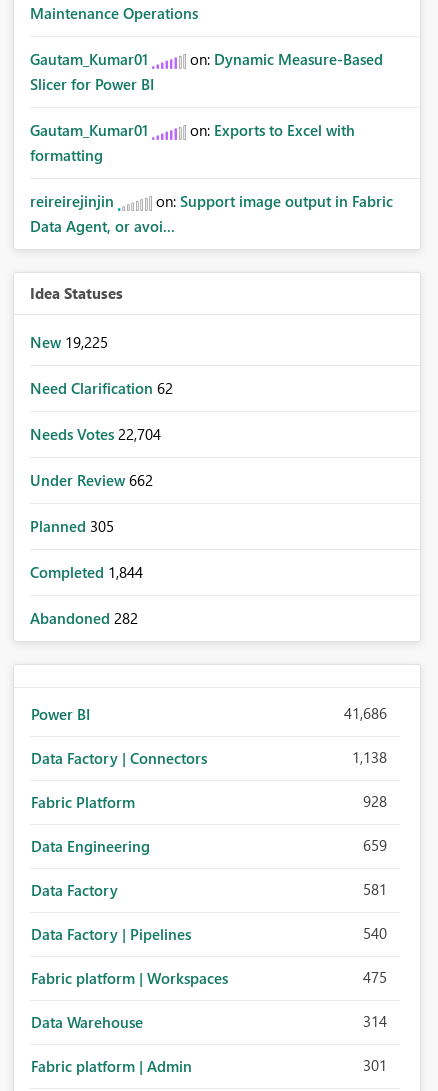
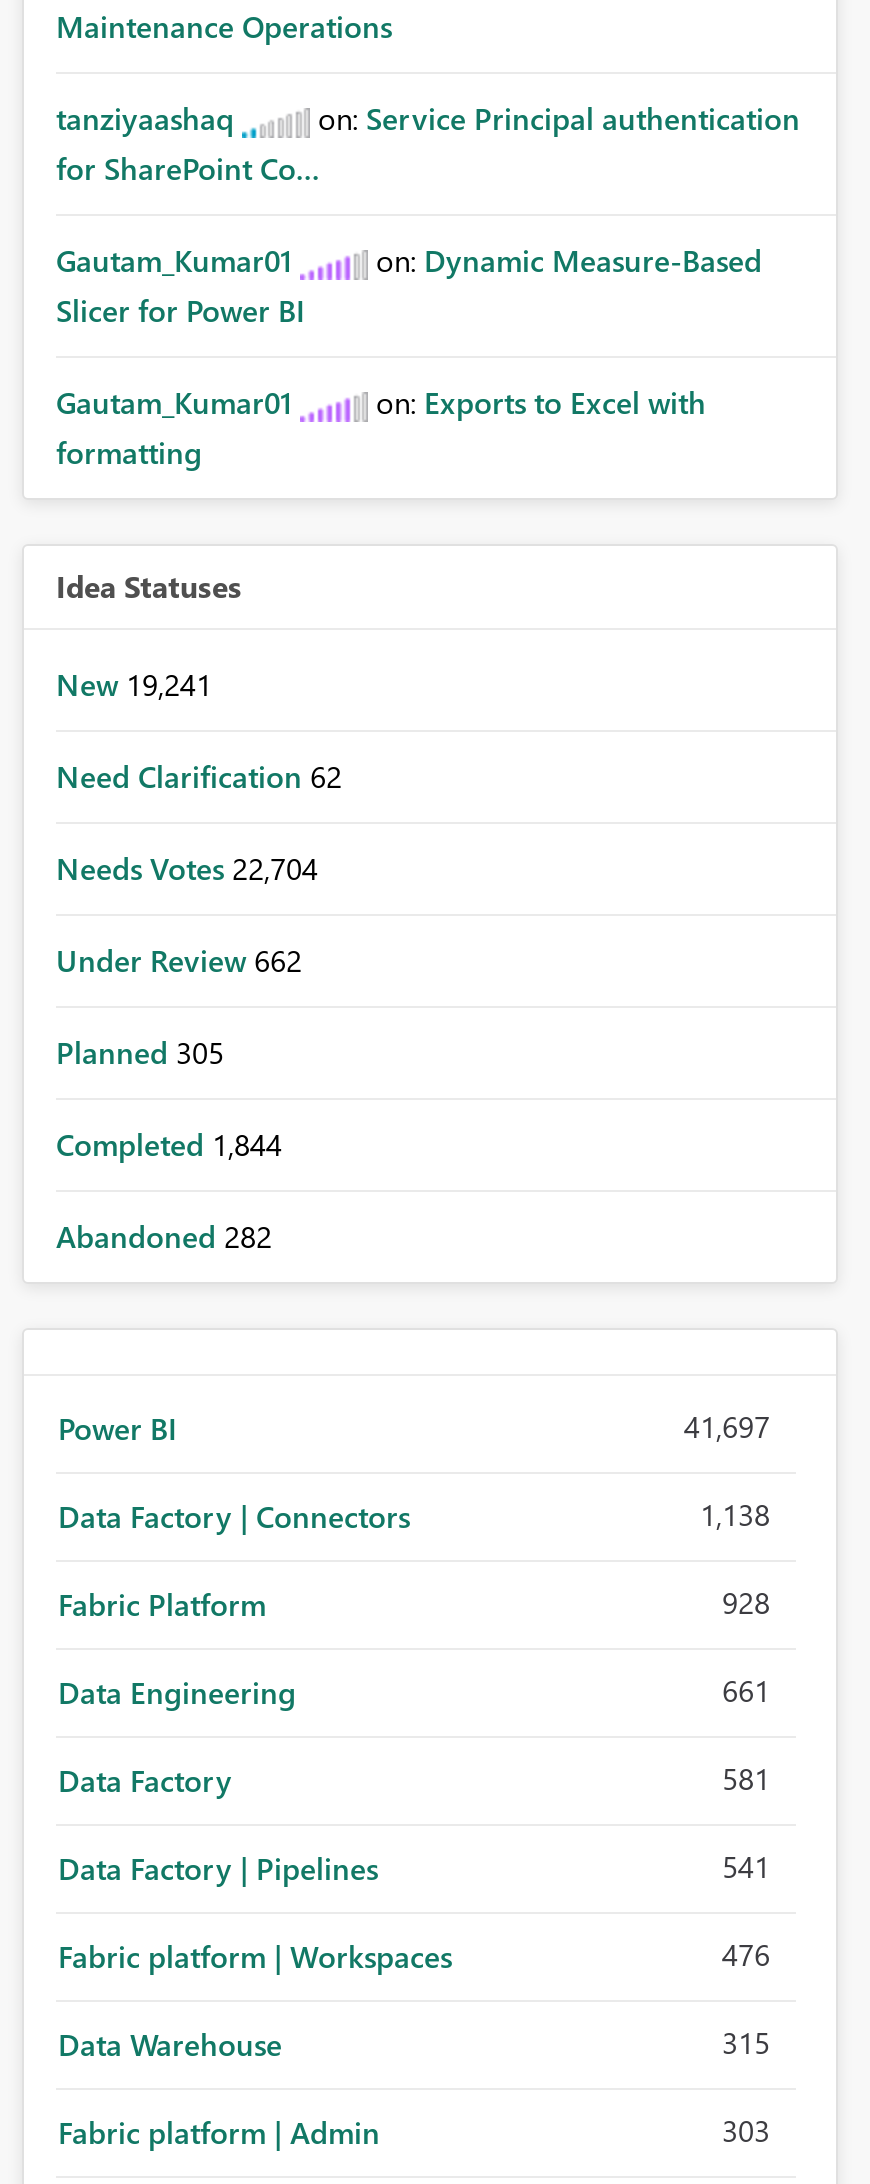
+ tanziyaashaq
+ on: Service Principal authentication
+ for SharePoint Co...

moved down: Gautam_Kumar01 | on: Dynamic Measure-Based | Slicer for Power BI | Gautam_Kumar01 | on: Exports to Excel with | formatting

- reireirejinjin
- on: Support image output in Fabric
- Data Agent, or avoi...

- New 19,225
+ New 19,241

- 41,686
+ 41,697

- 659
+ 661

- 540
+ 541

- 475
+ 476

- 314
+ 315

- 301
+ 303
